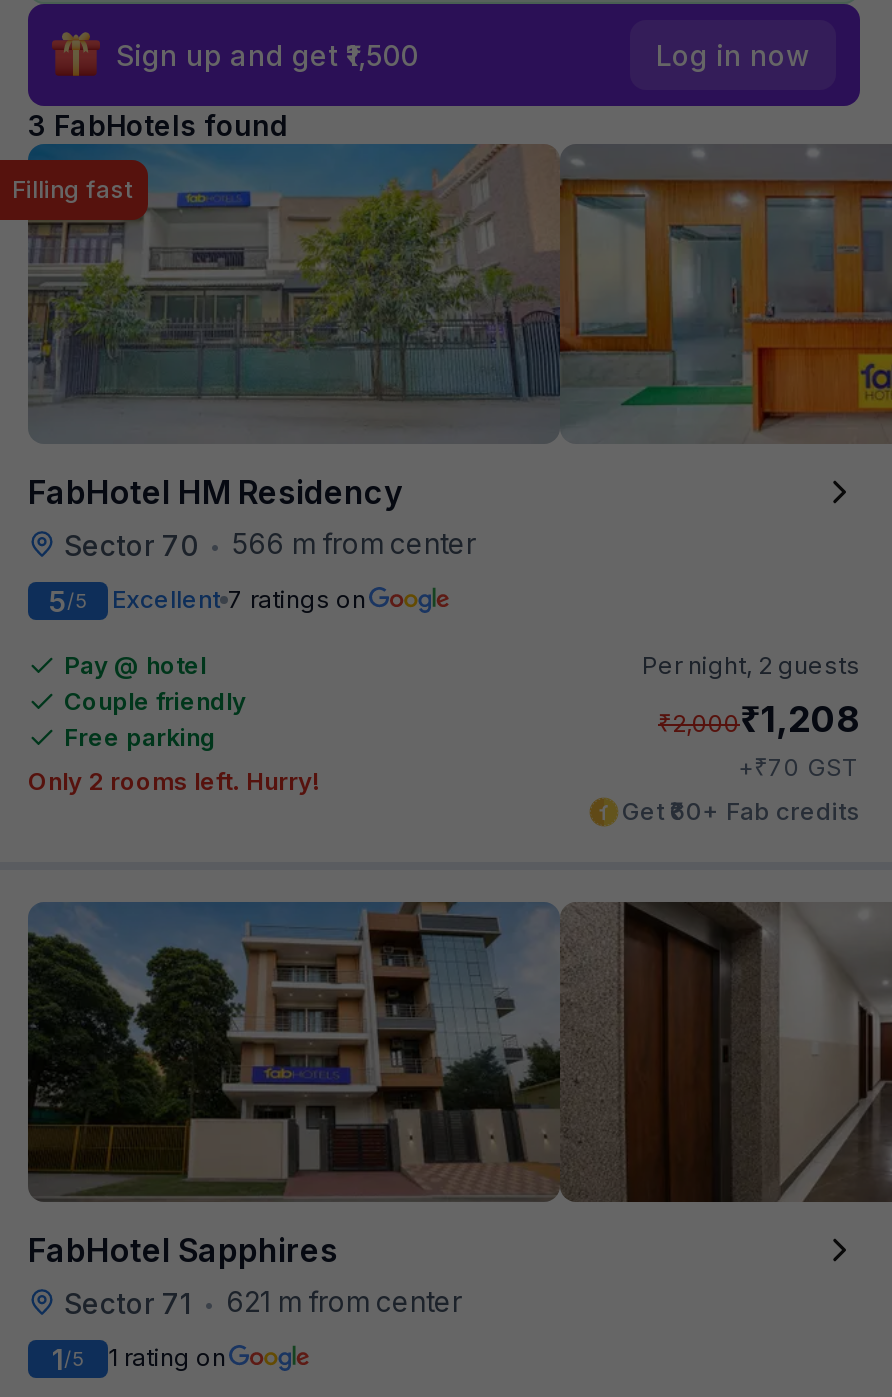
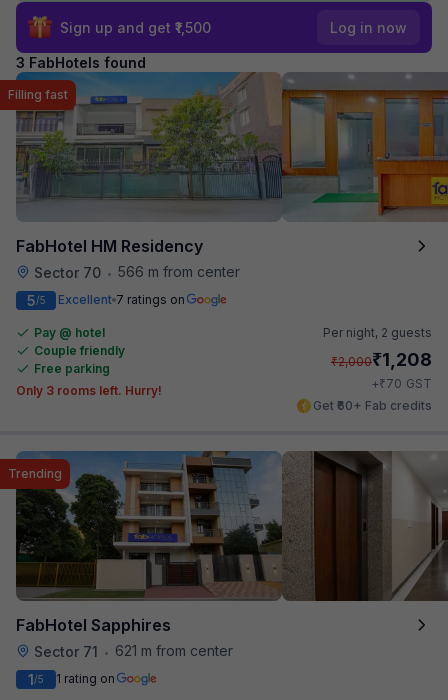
- Only 2 rooms left. Hurry!
+ Only 3 rooms left. Hurry!

+ Trending
